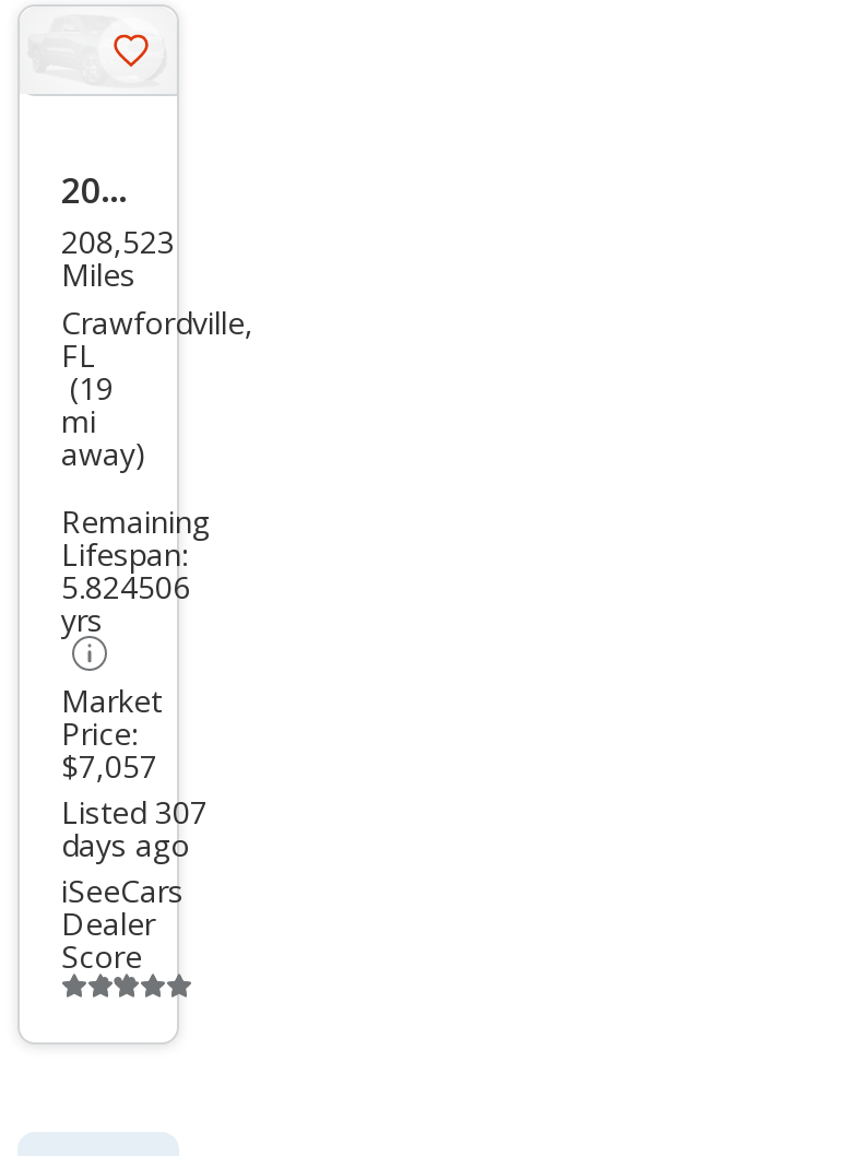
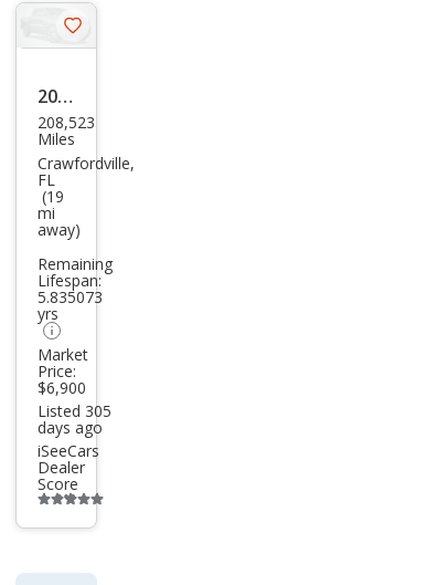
- 5.824506
+ 5.835073

- $7,057
+ $6,900

- Listed 307
+ Listed 305
